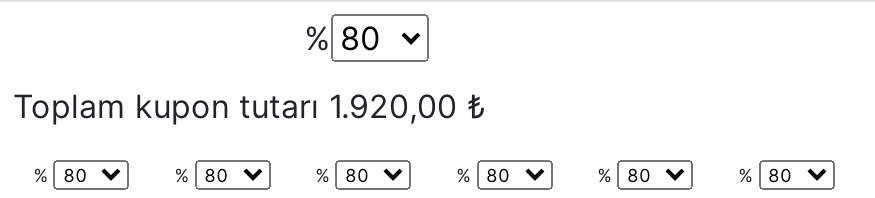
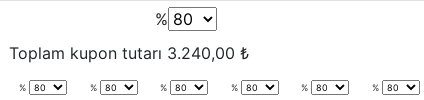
- Toplam kupon tutarı 1.920,00 ₺
+ Toplam kupon tutarı 3.240,00 ₺
